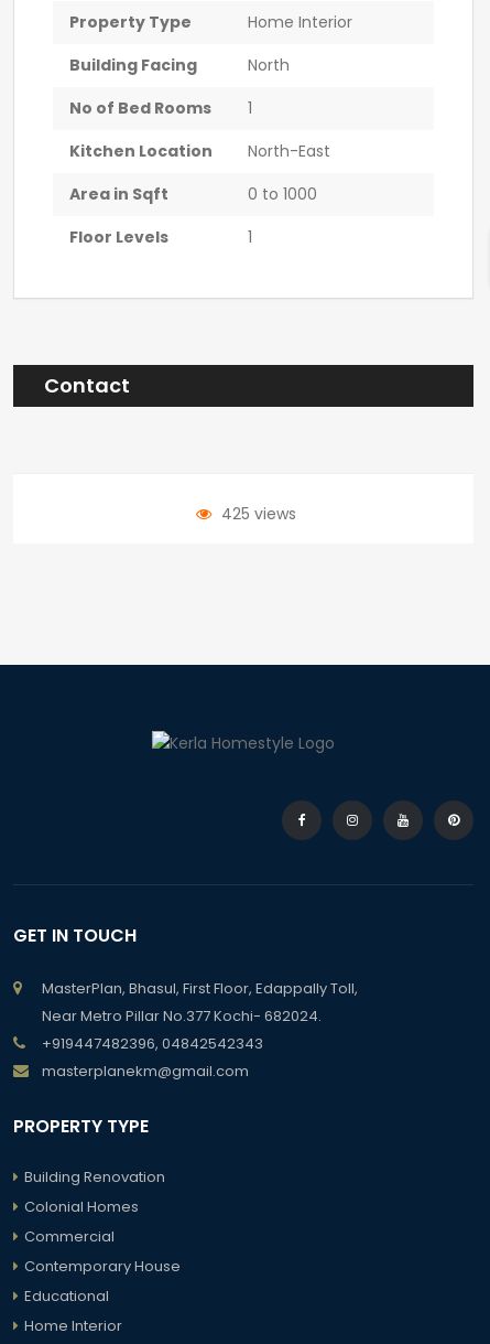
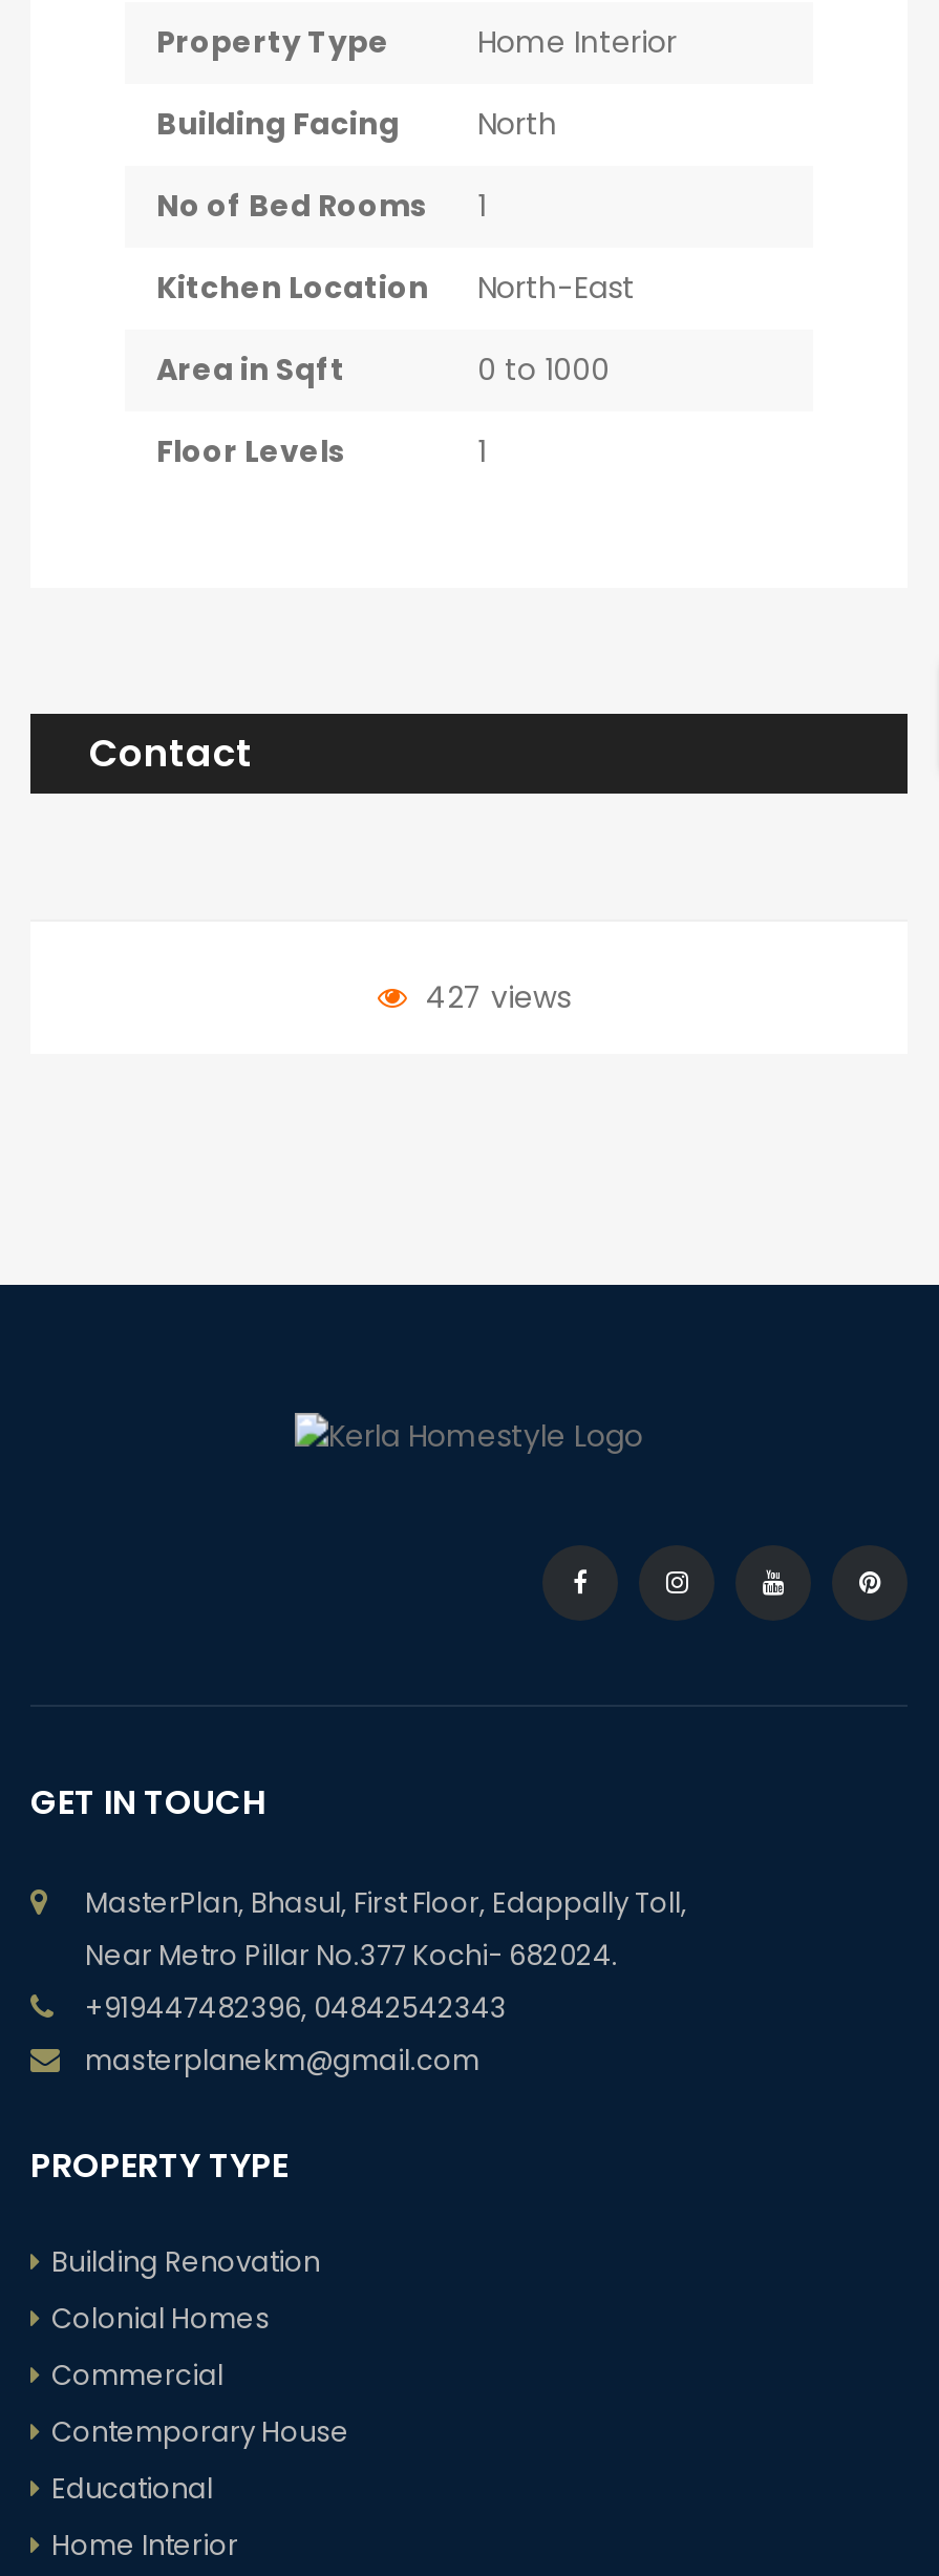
- 425 views
+ 427 views
